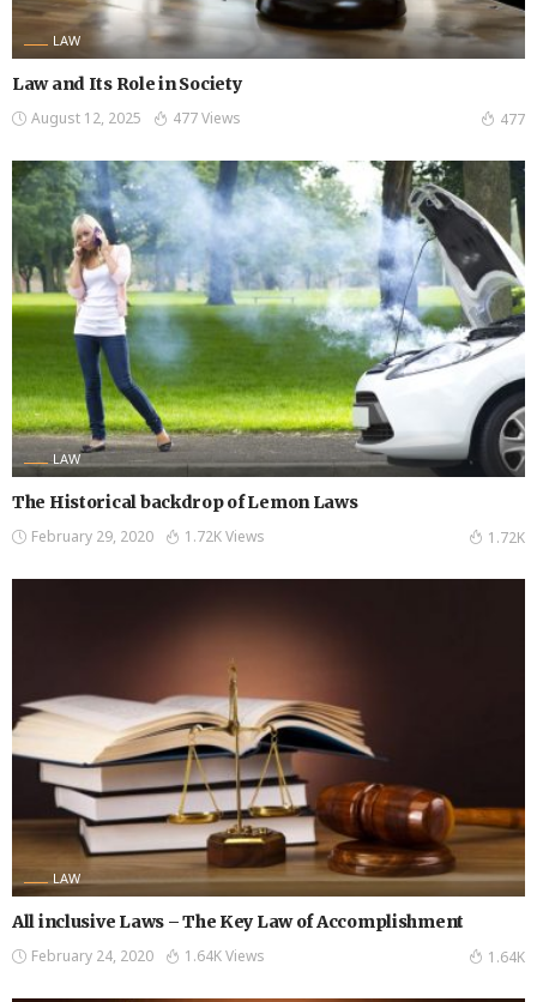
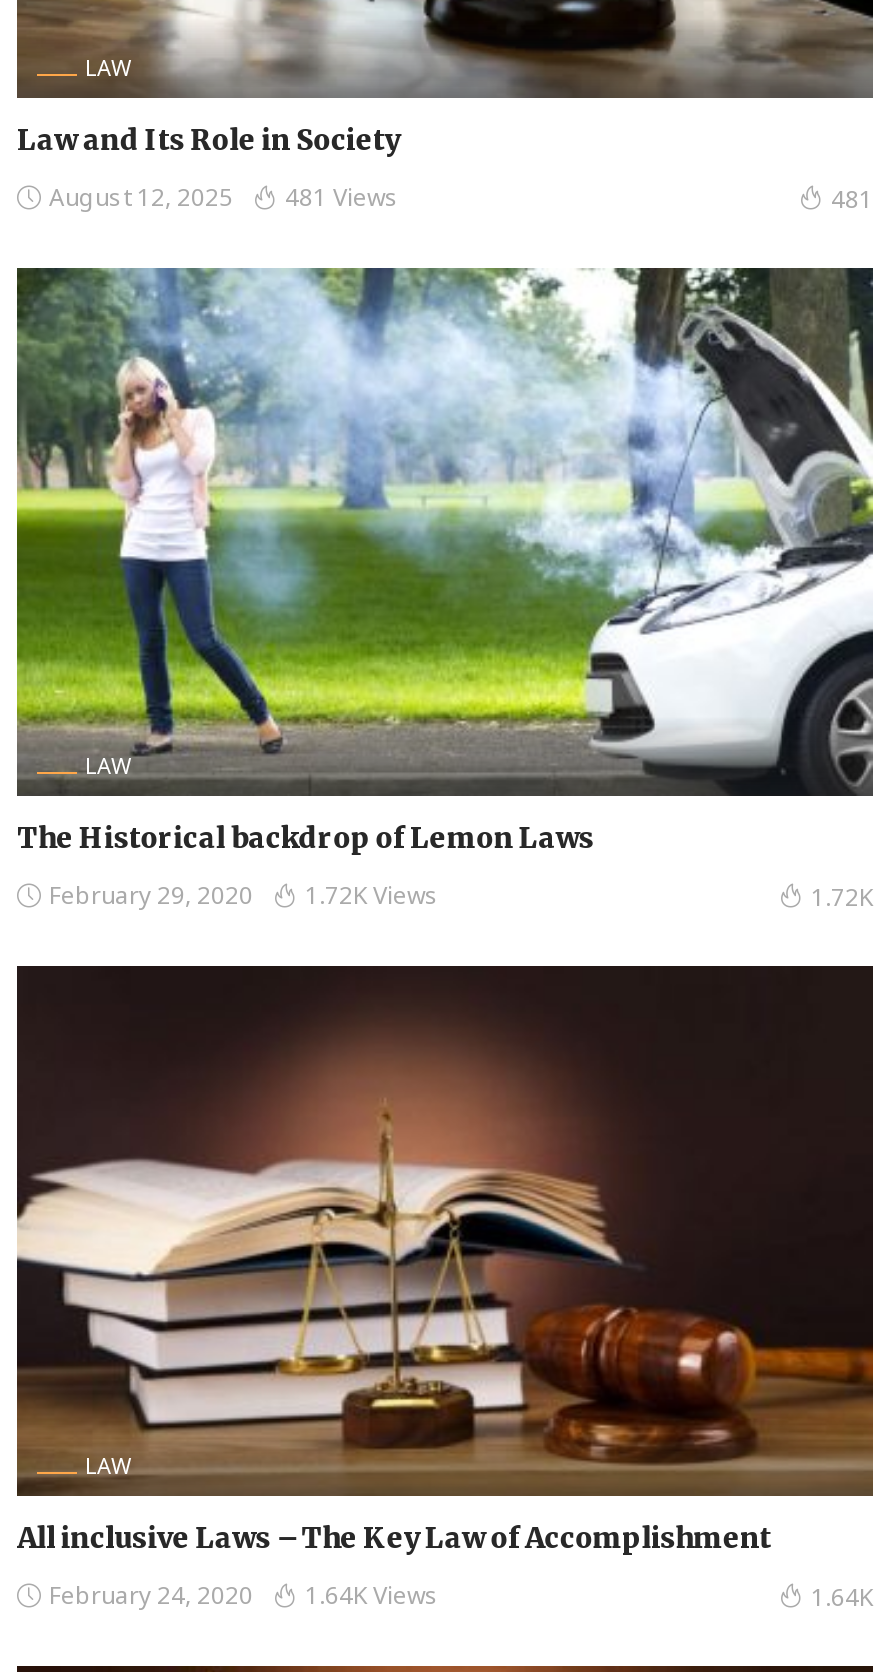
- August 12, 2025 477 Views
+ August 12, 2025 481 Views

- 477
+ 481
